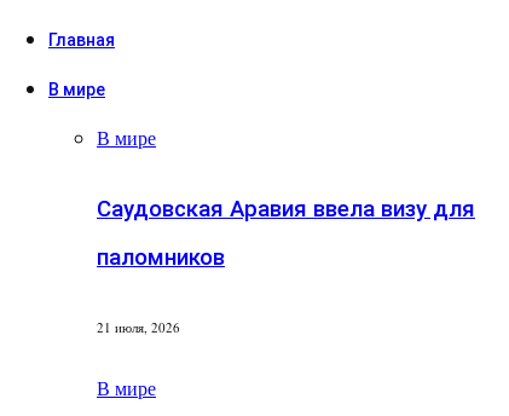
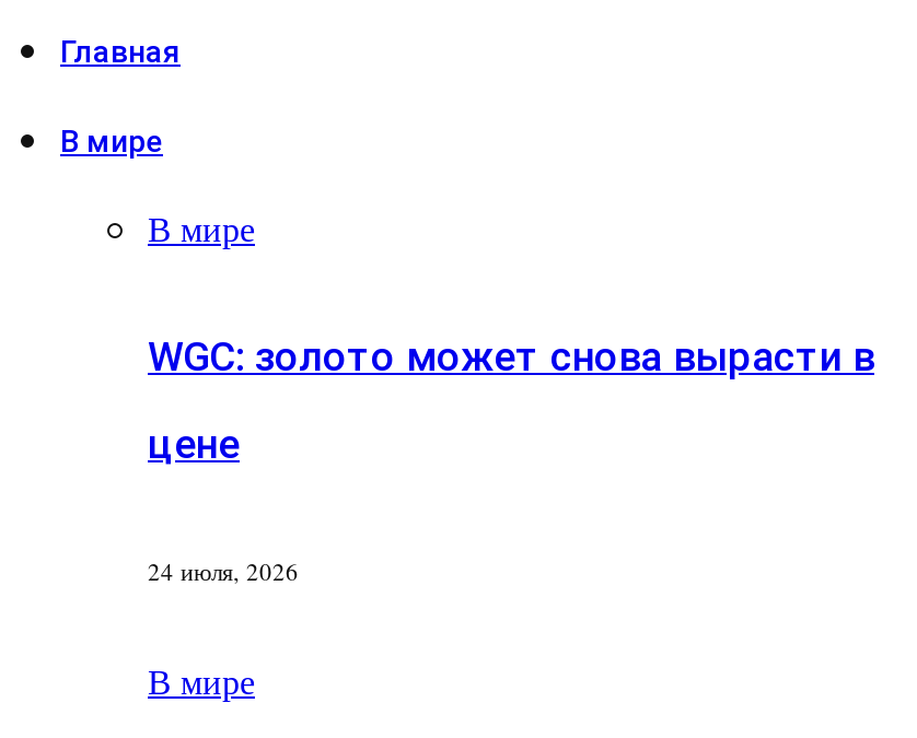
- Саудовская Аравия ввела визу для
+ WGC: золото может снова вырасти в

- паломников
+ цене

- 21 июля, 2026
+ 24 июля, 2026
